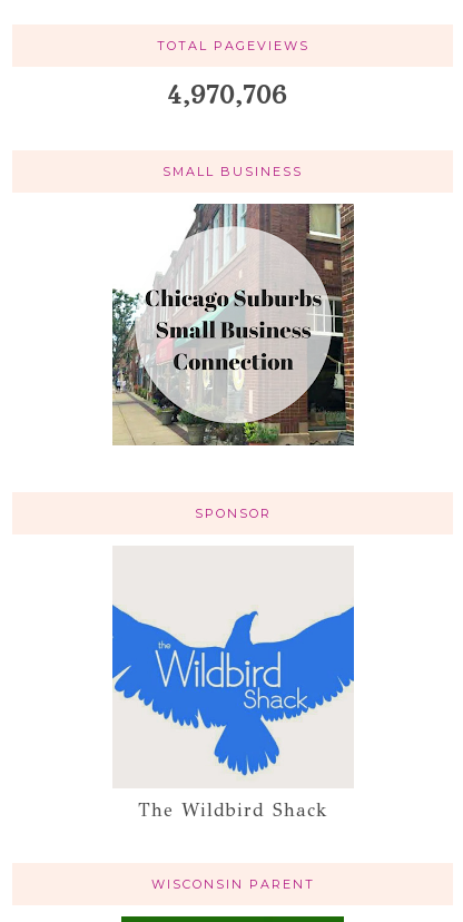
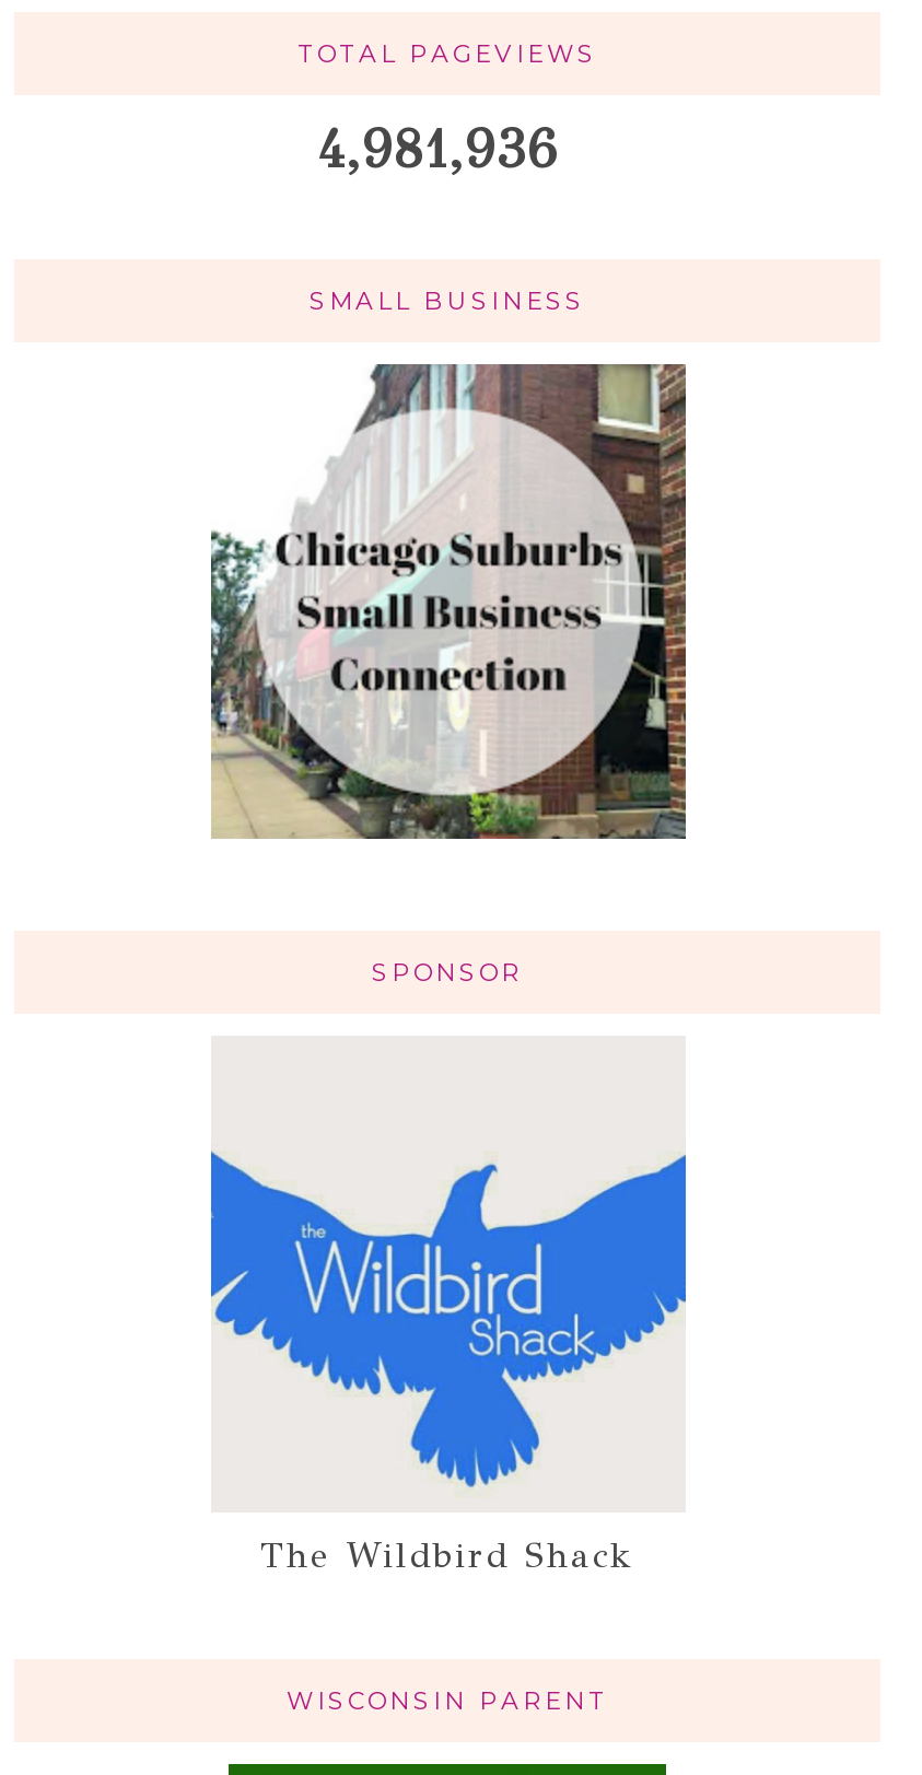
- 4,970,706
+ 4,981,936
